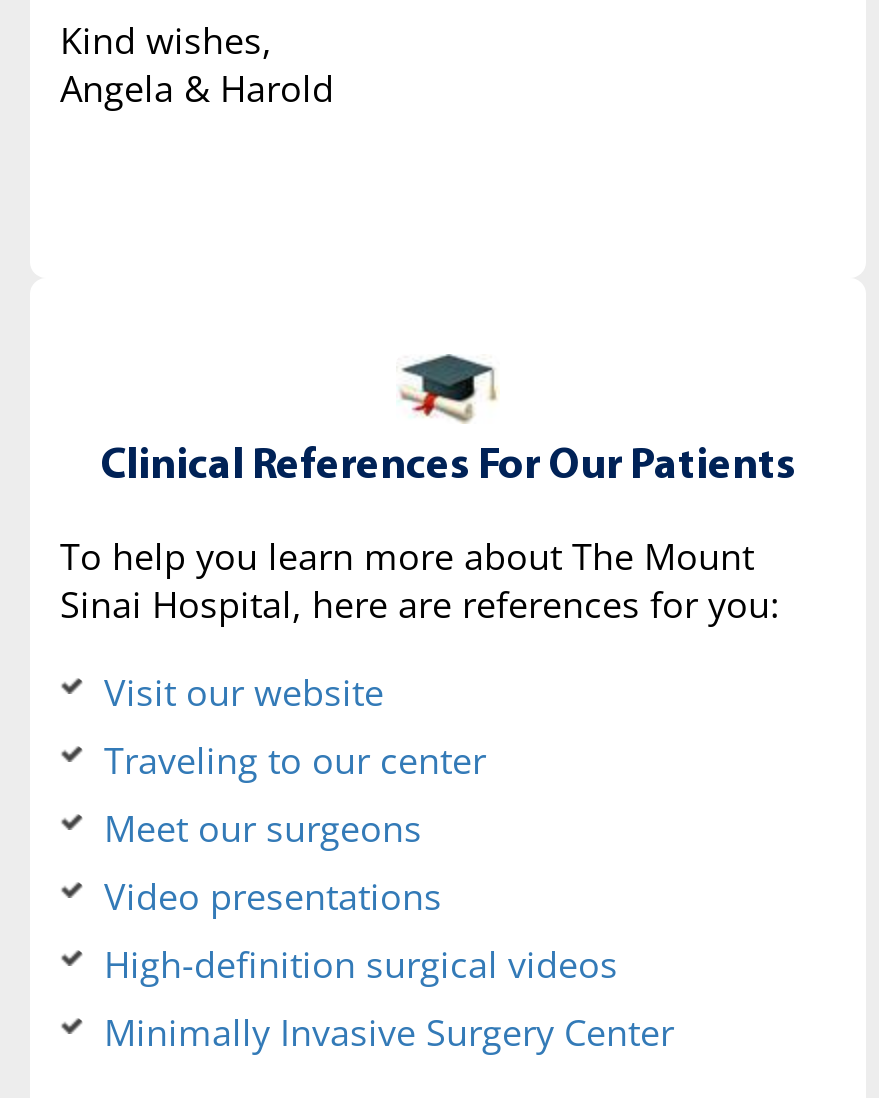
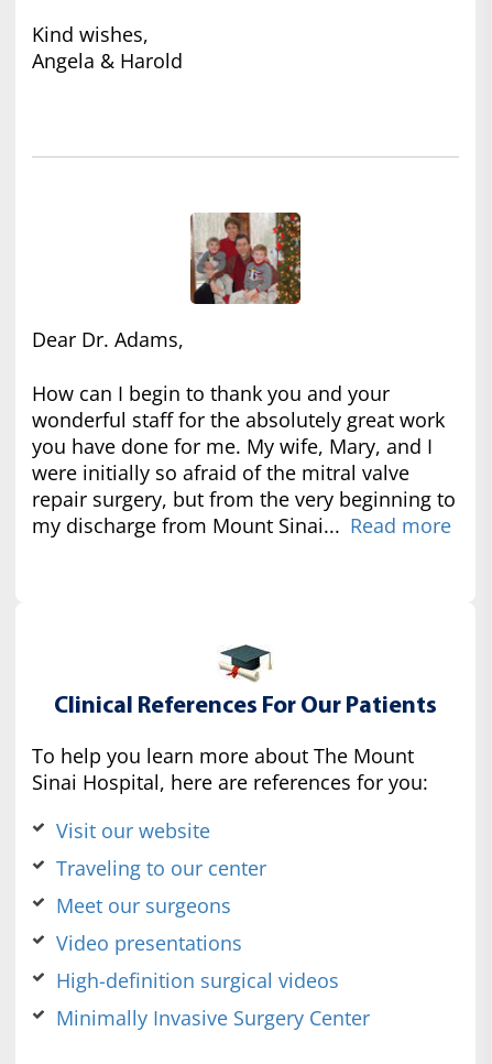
+ [image]
+ Dear Dr. Adams,
+ How can I begin to thank you and your
+ wonderful staff for the absolutely great work
+ you have done for me. My wife, Mary, and I
+ were initially so afraid of the mitral valve
+ repair surgery, but from the very beginning to
+ my discharge from Mount Sinai... Read more
